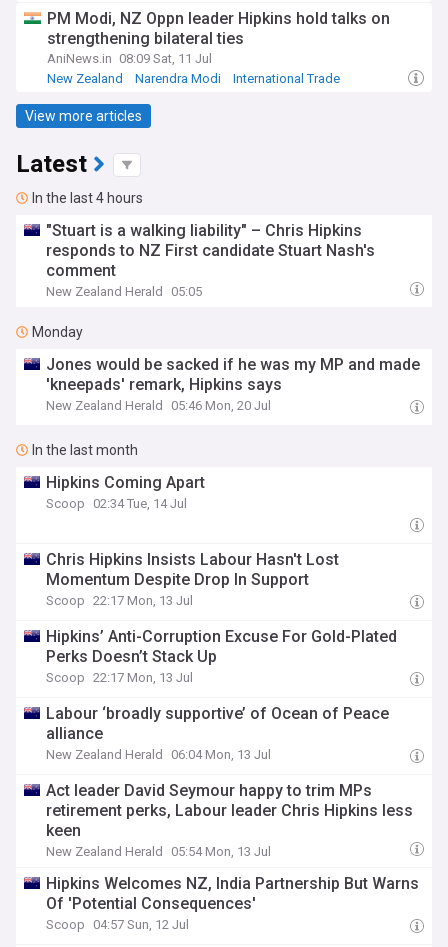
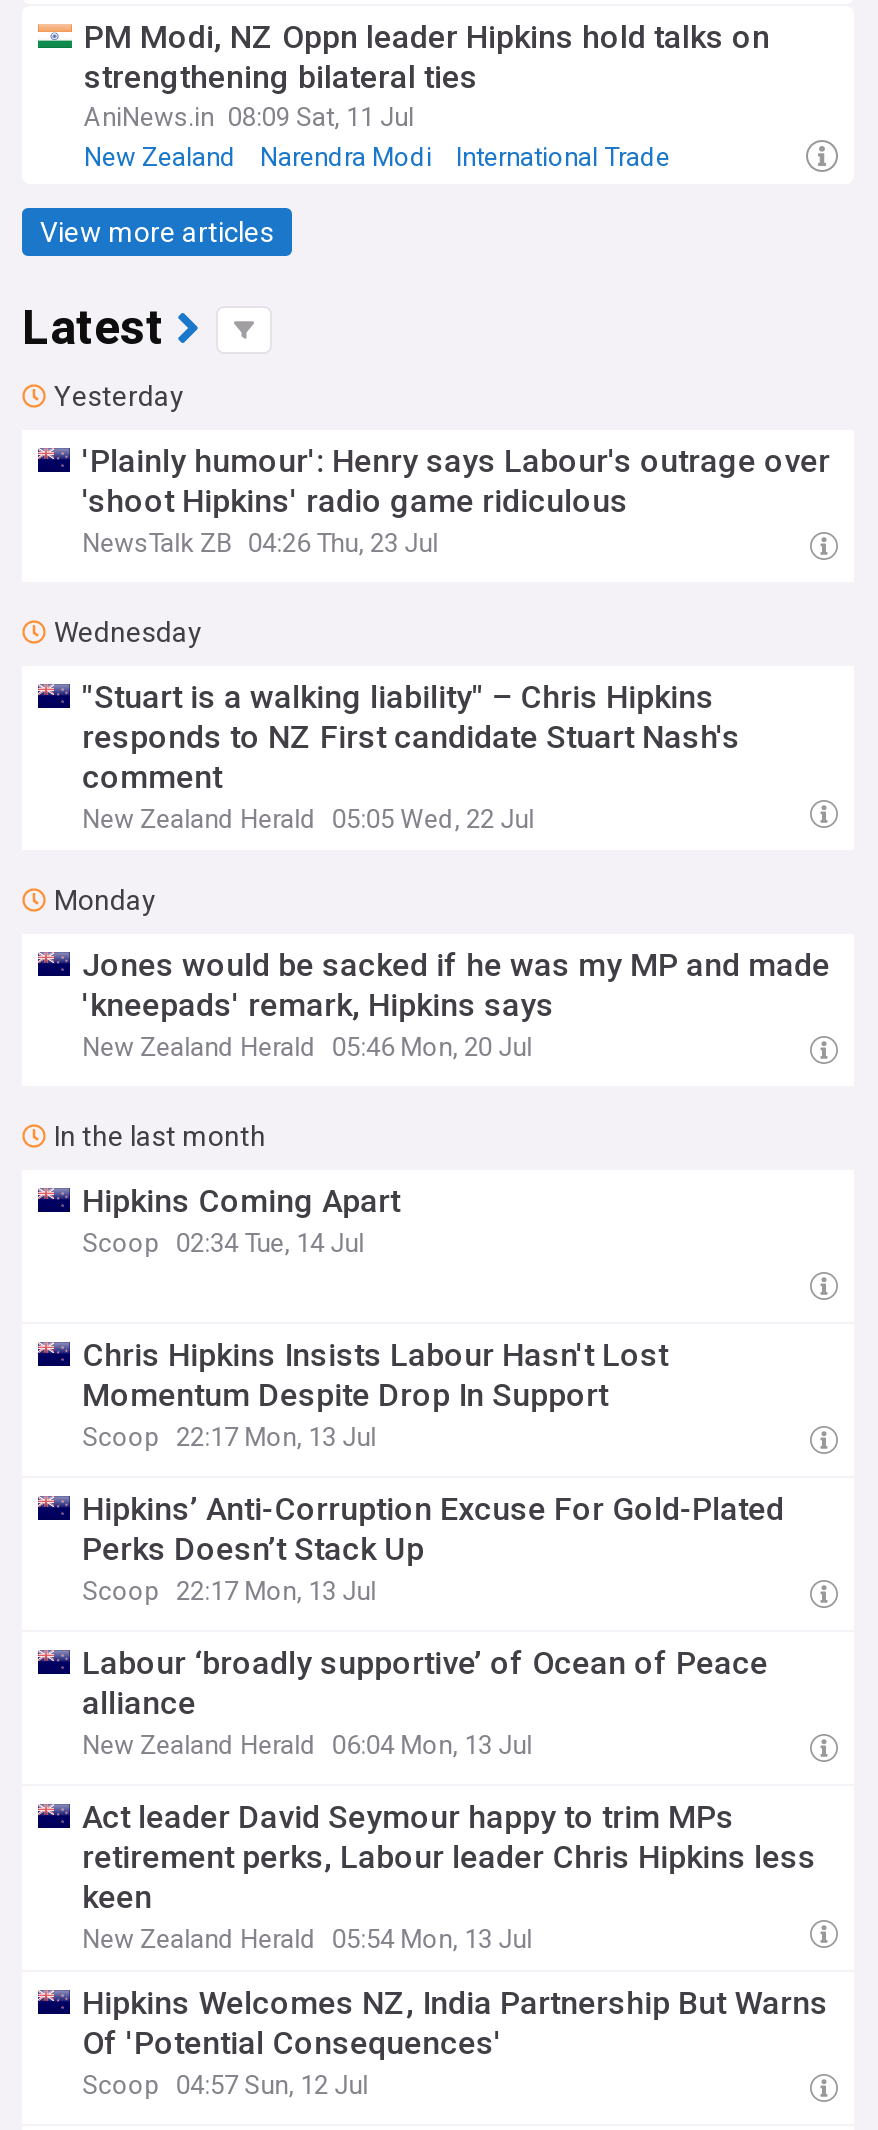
- In the last 4 hours
+ Yesterday
+ 'Plainly humour': Henry says Labour's outrage over
+ 'shoot Hipkins' radio game ridiculous
+ NewsTalk ZB 04:26 Thu, 23 Jul
+ Wednesday

- New Zealand Herald 05:05
+ New Zealand Herald 05:05 Wed, 22 Jul
